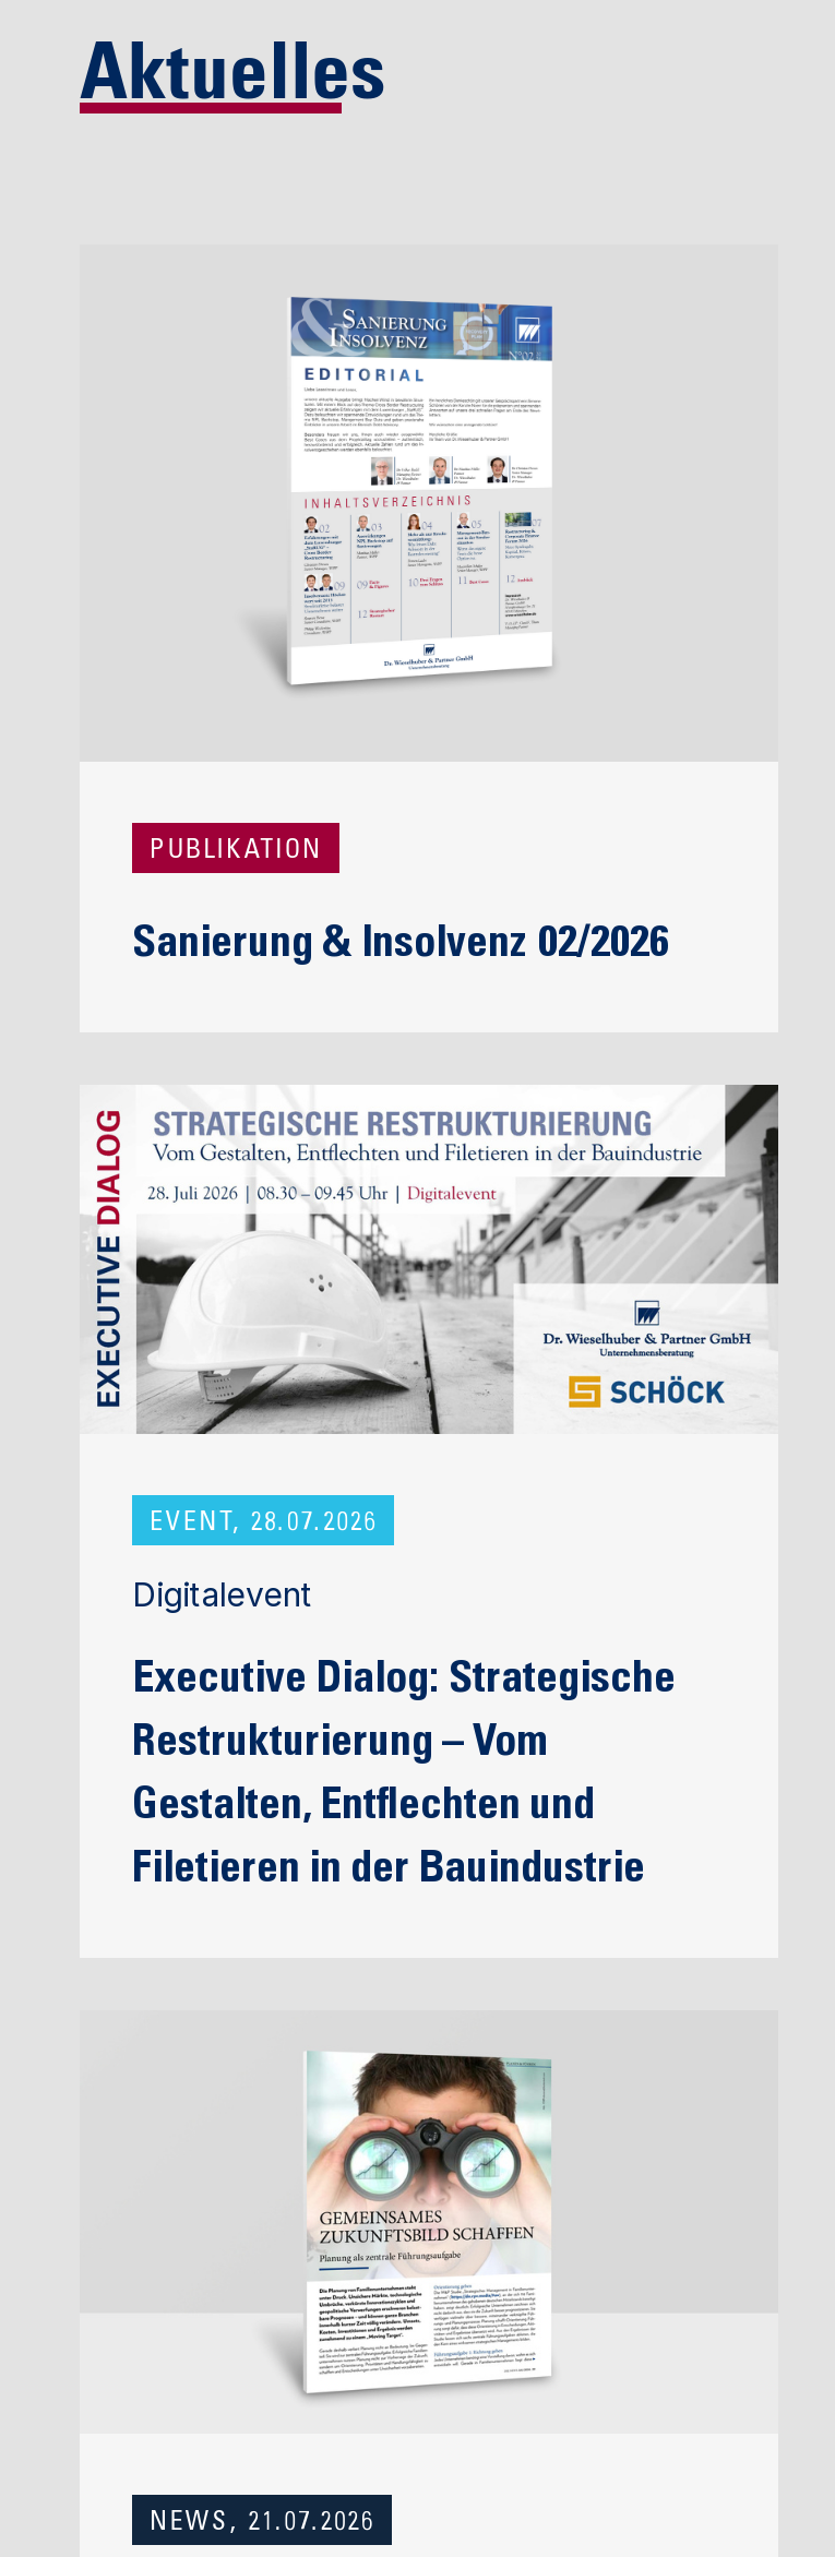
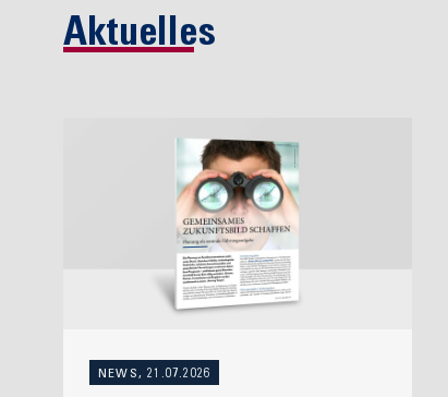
- [image]

- PUBLIKATION
- Sanierung & Insolvenz 02/2026

- [image]
- EVENT, 28.07.2026
- Digitalevent
- Executive Dialog: Strategische
- Restrukturierung – Vom
- Gestalten, Entflechten und
- Filetieren in der Bauindustrie
